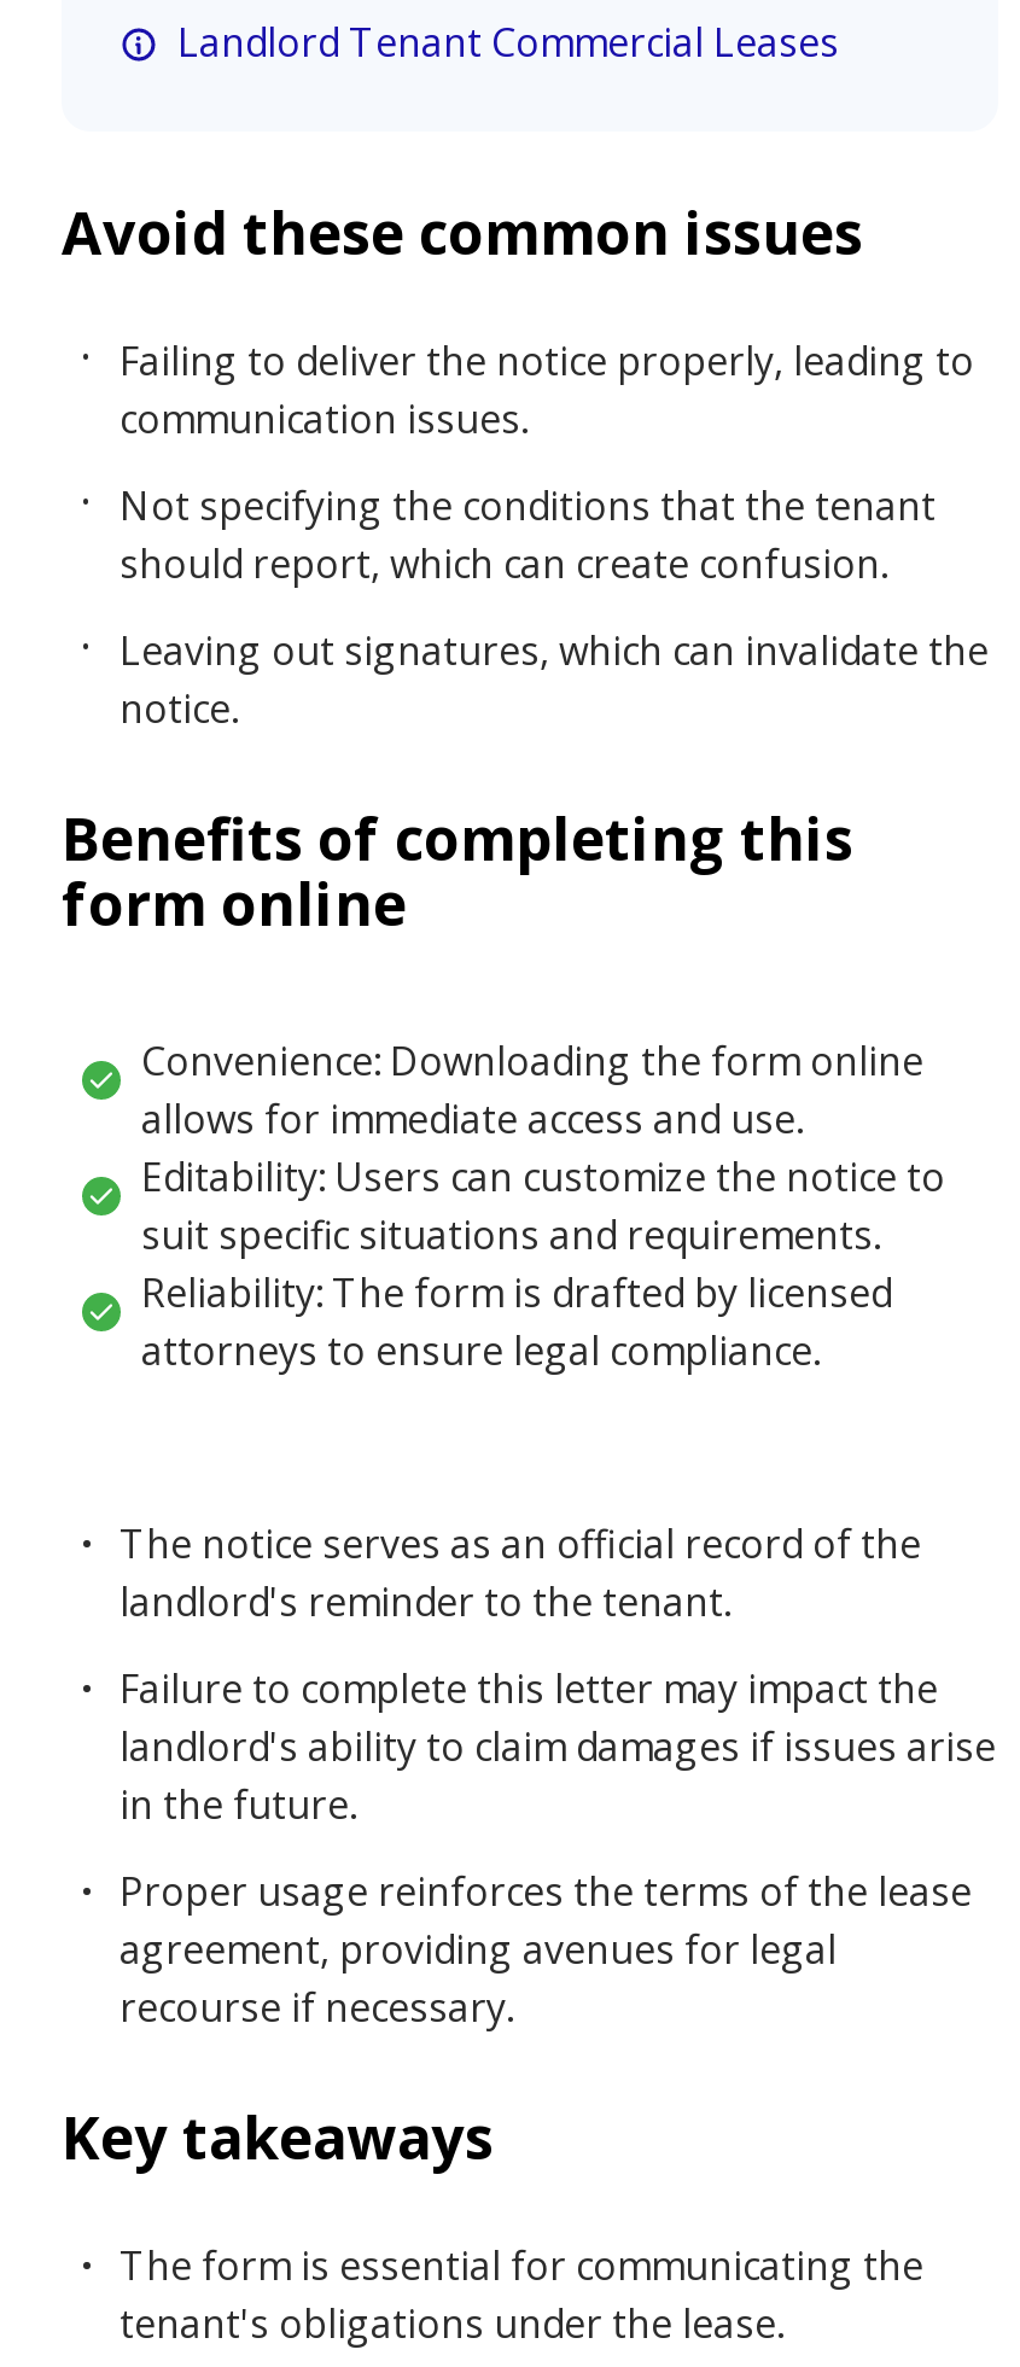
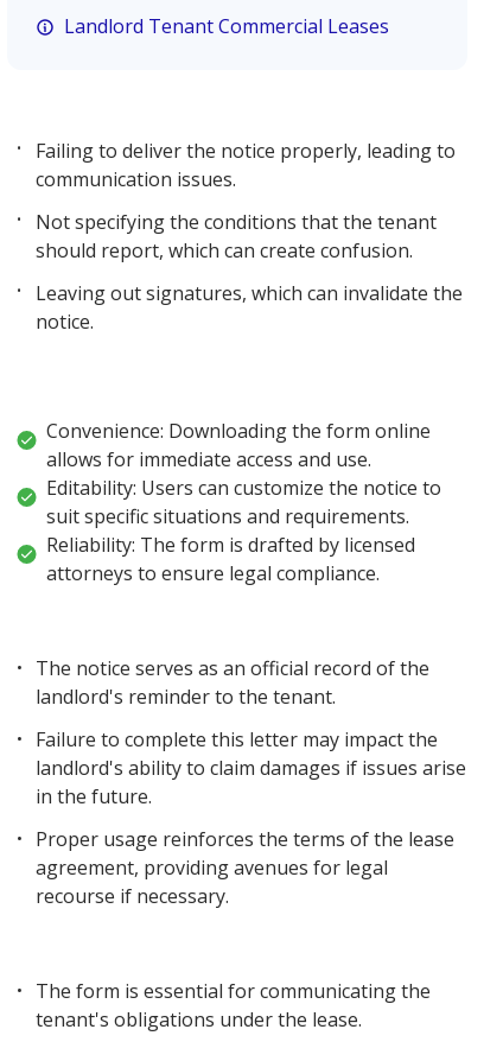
- Avoid these common issues

- Benefits of completing this
- form online

- Key takeaways
